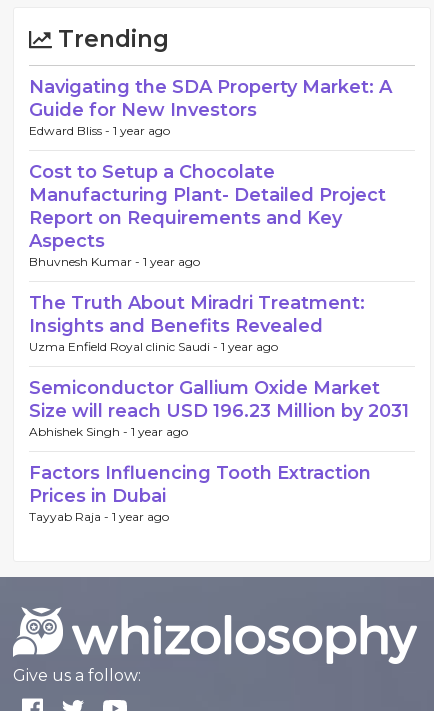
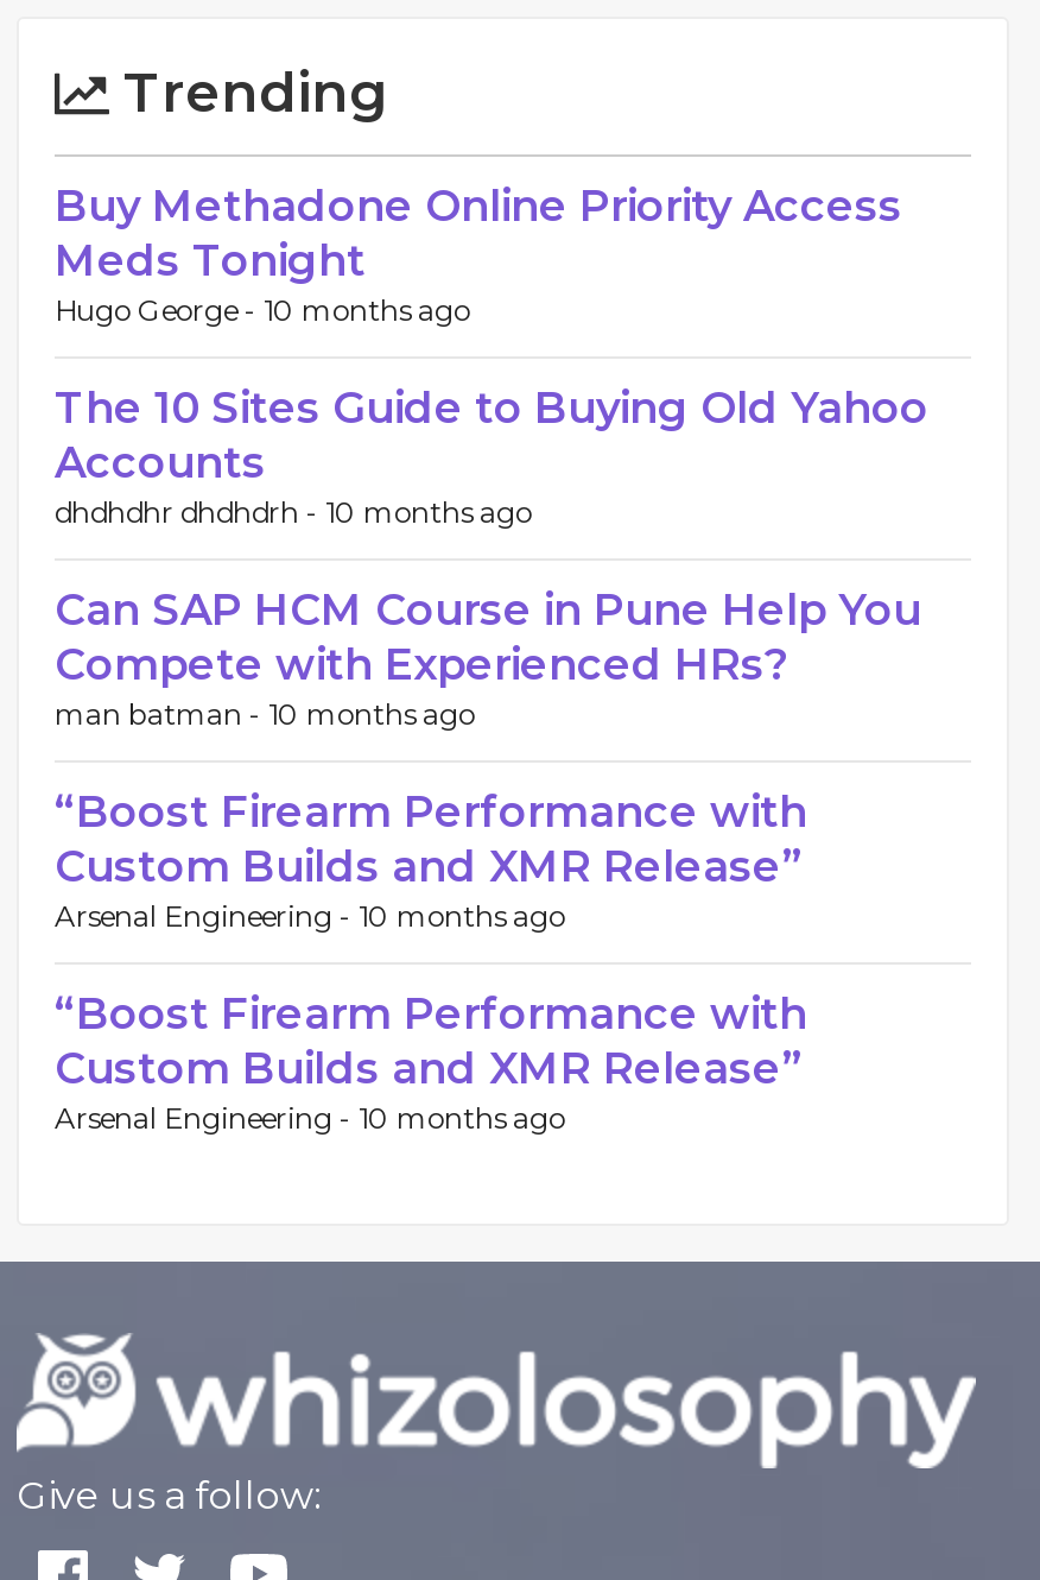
- Navigating the SDA Property Market: A
- Guide for New Investors
- Edward Bliss - 1 year ago
+ Buy Methadone Online Priority Access
+ Meds Tonight
+ Hugo George - 10 months ago

- Cost to Setup a Chocolate
- Manufacturing Plant- Detailed Project
- Report on Requirements and Key
- Aspects
- Bhuvnesh Kumar - 1 year ago
+ The 10 Sites Guide to Buying Old Yahoo
+ Accounts
+ dhdhdhr dhdhdrh - 10 months ago

- The Truth About Miradri Treatment:
- Insights and Benefits Revealed
- Uzma Enfield Royal clinic Saudi - 1 year ago
+ Can SAP HCM Course in Pune Help You
+ Compete with Experienced HRs?
+ man batman - 10 months ago

- Semiconductor Gallium Oxide Market
- Size will reach USD 196.23 Million by 2031
- Abhishek Singh - 1 year ago
+ “Boost Firearm Performance with
+ Custom Builds and XMR Release”
+ Arsenal Engineering - 10 months ago

- Factors Influencing Tooth Extraction
- Prices in Dubai
- Tayyab Raja - 1 year ago
+ “Boost Firearm Performance with
+ Custom Builds and XMR Release”
+ Arsenal Engineering - 10 months ago
